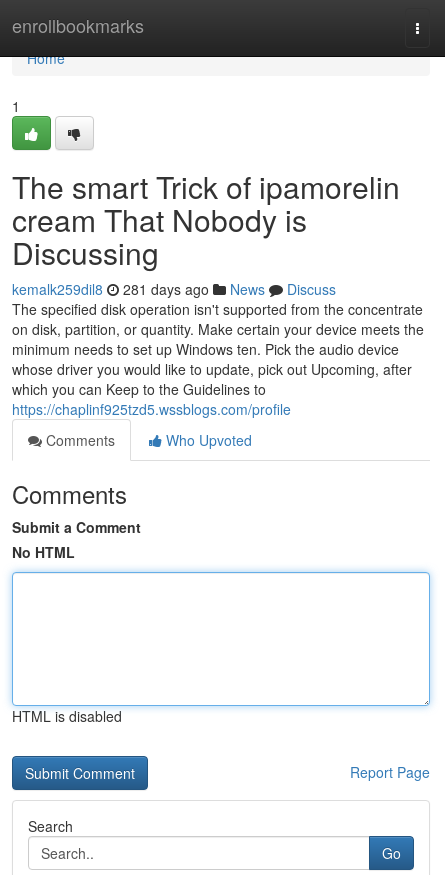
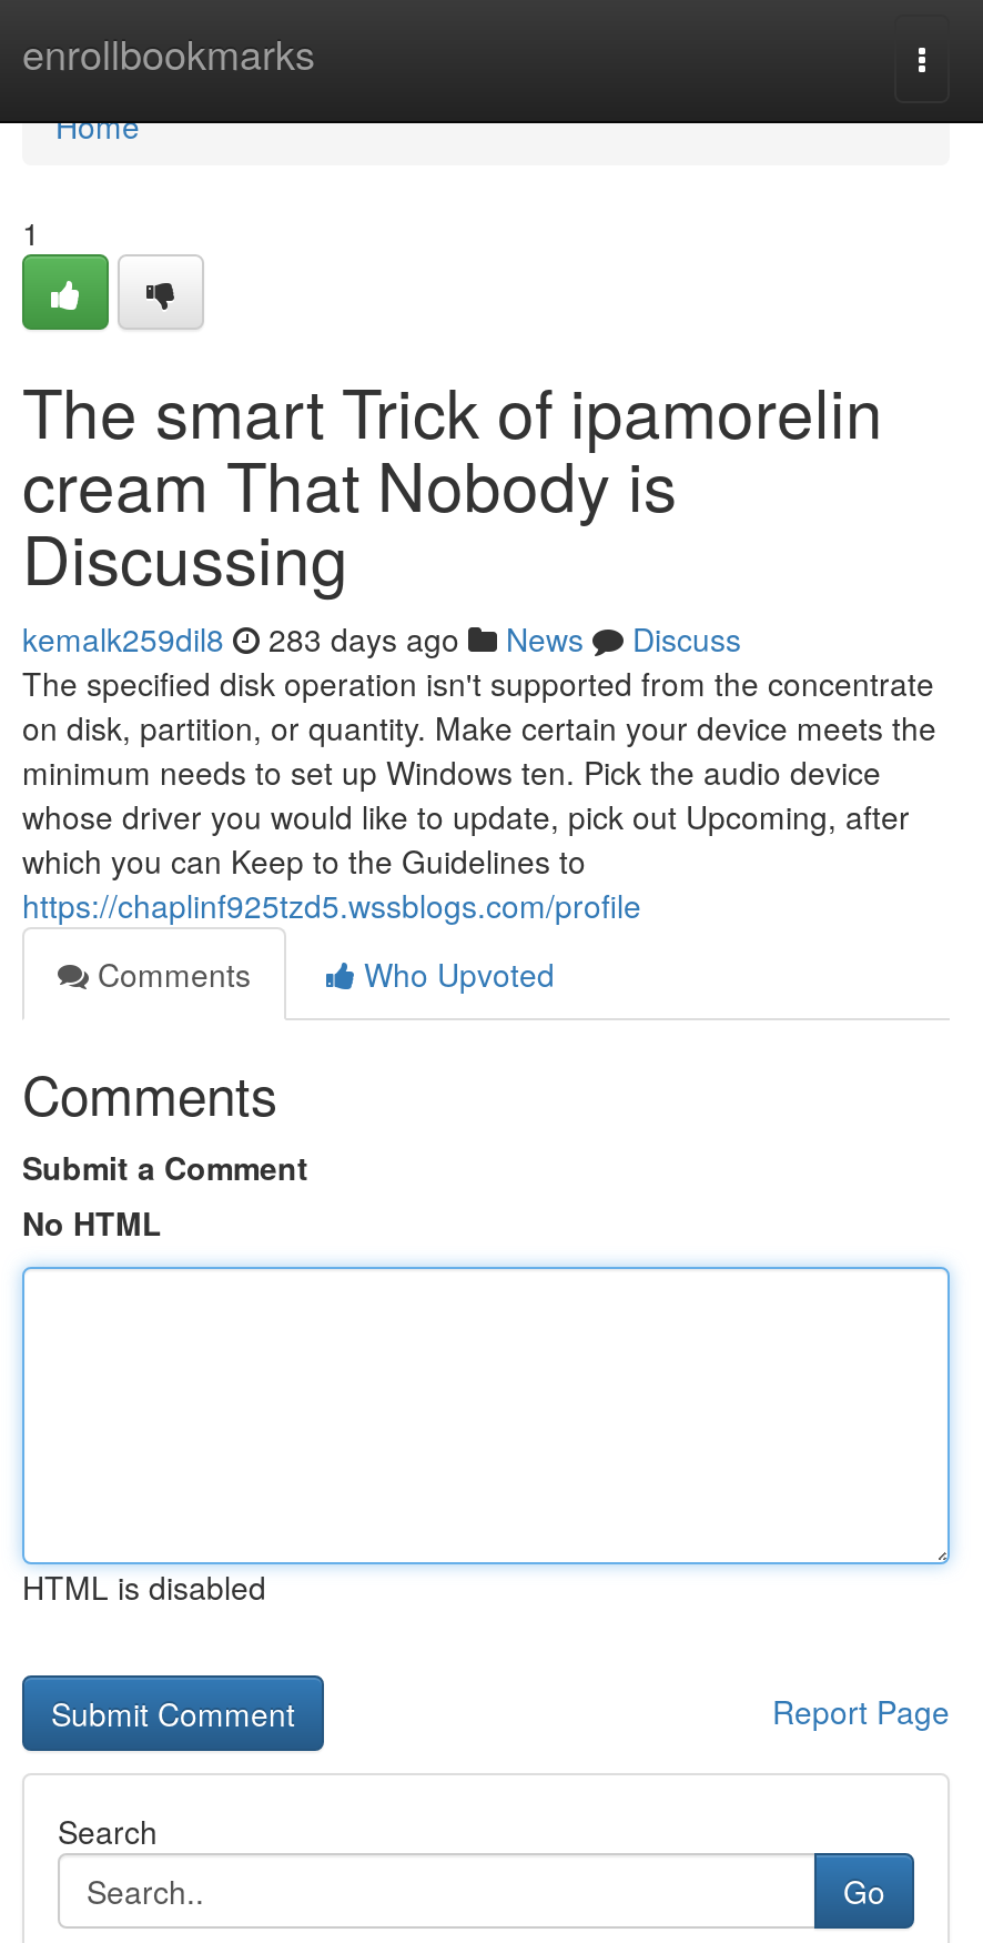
- kemalk259dil8 281 days ago News Discuss
+ kemalk259dil8 283 days ago News Discuss
